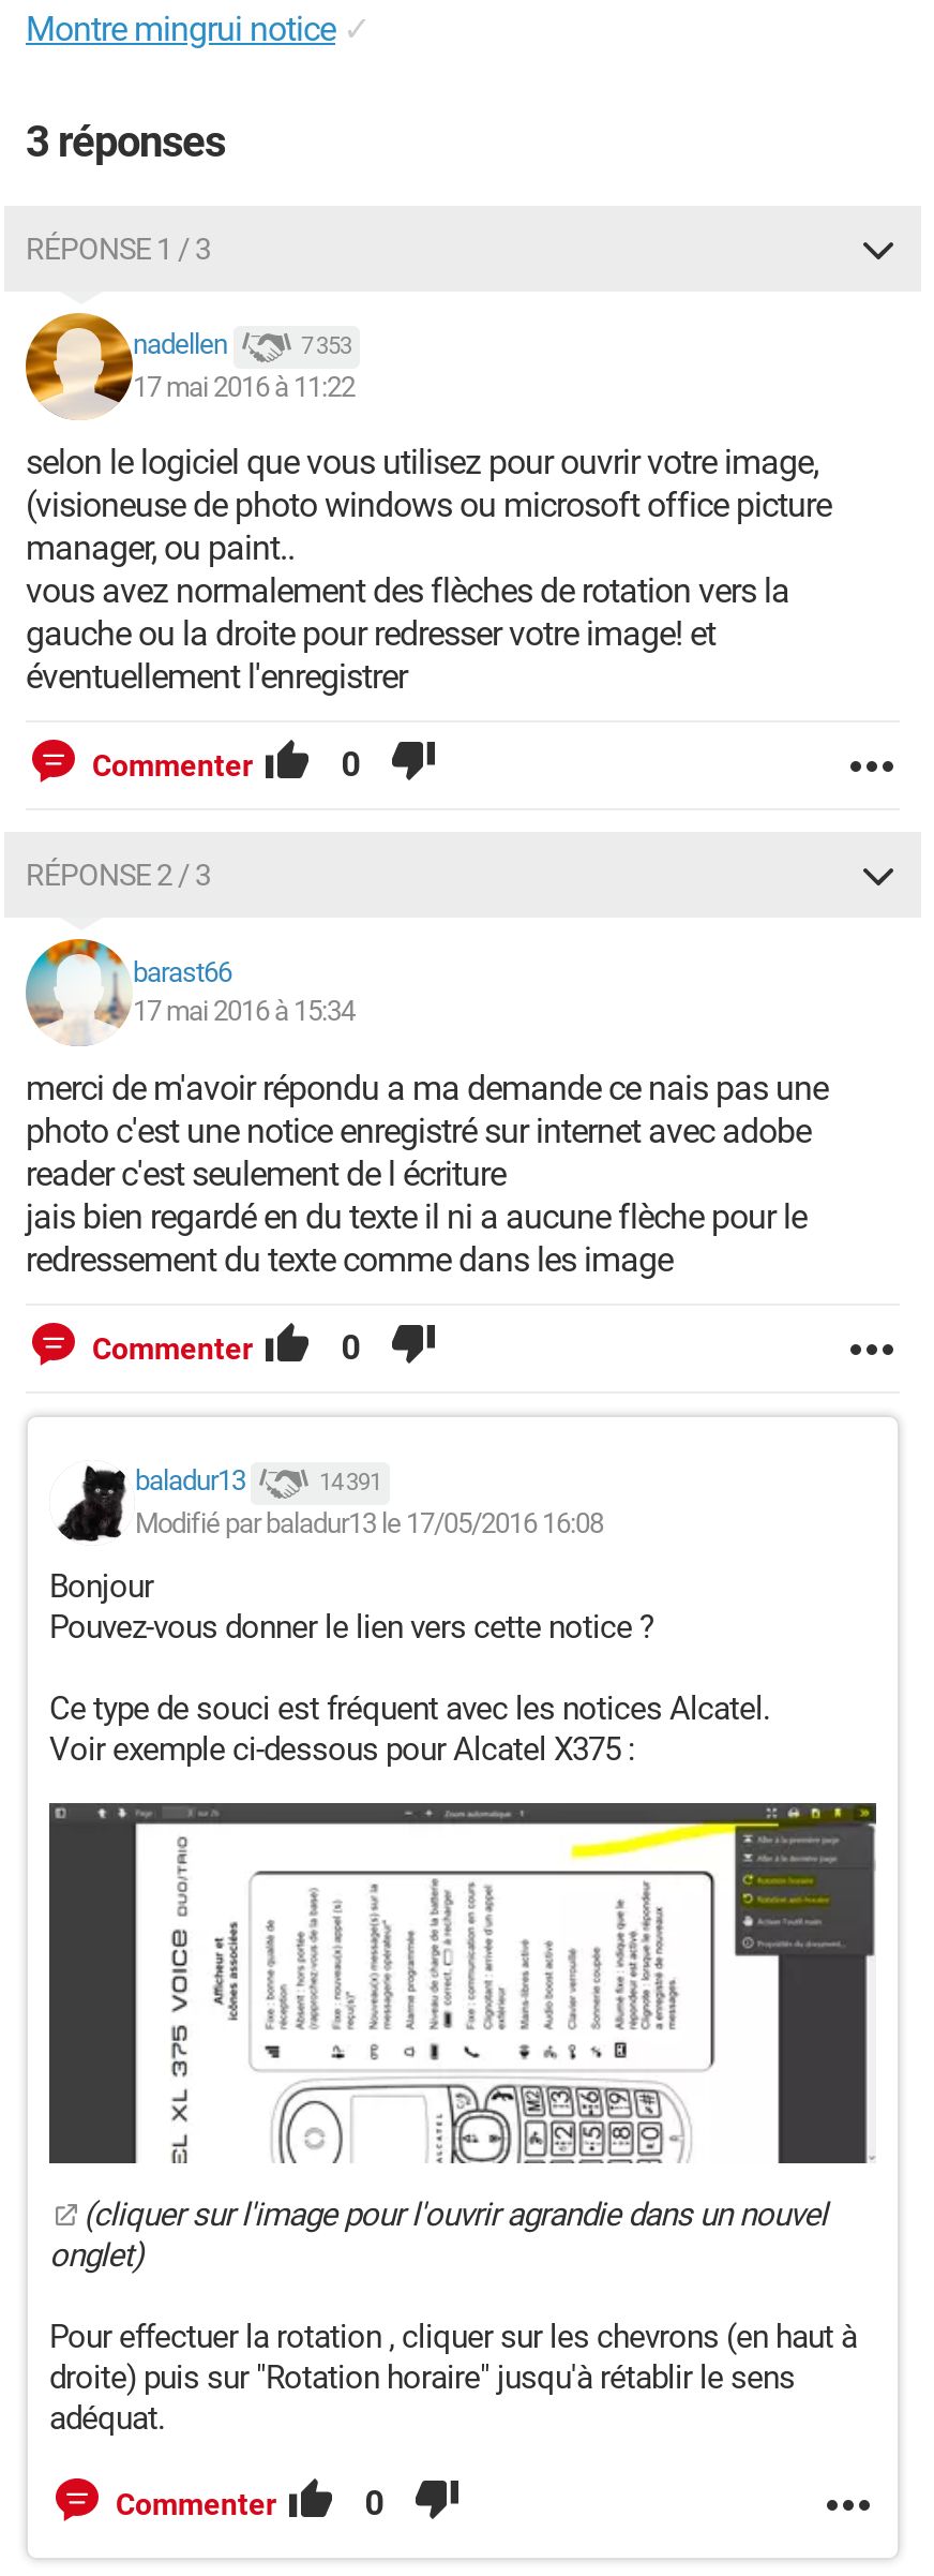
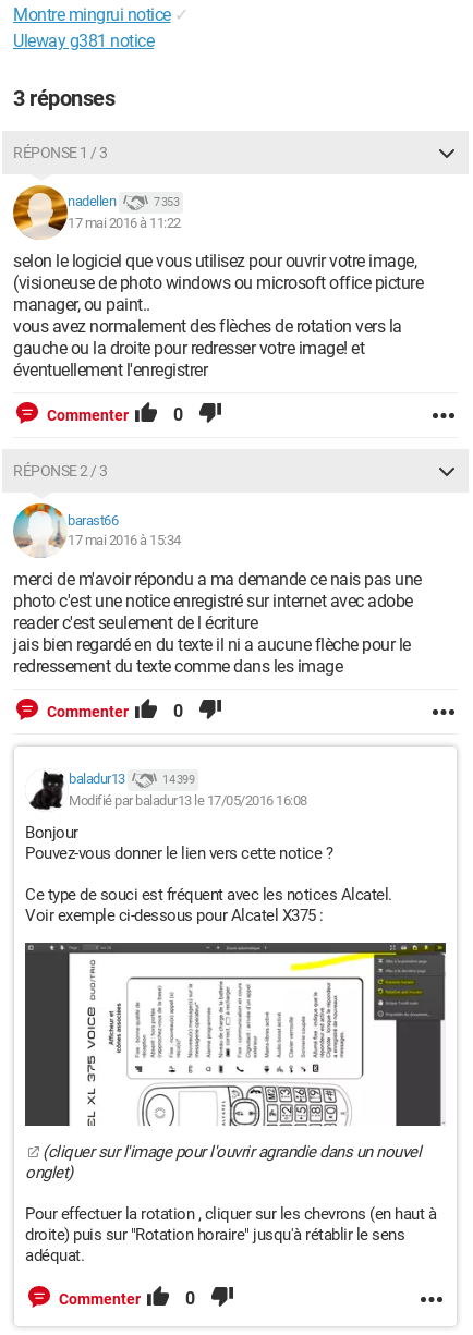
+ Uleway g381 notice

- 14 391
+ 14 399
